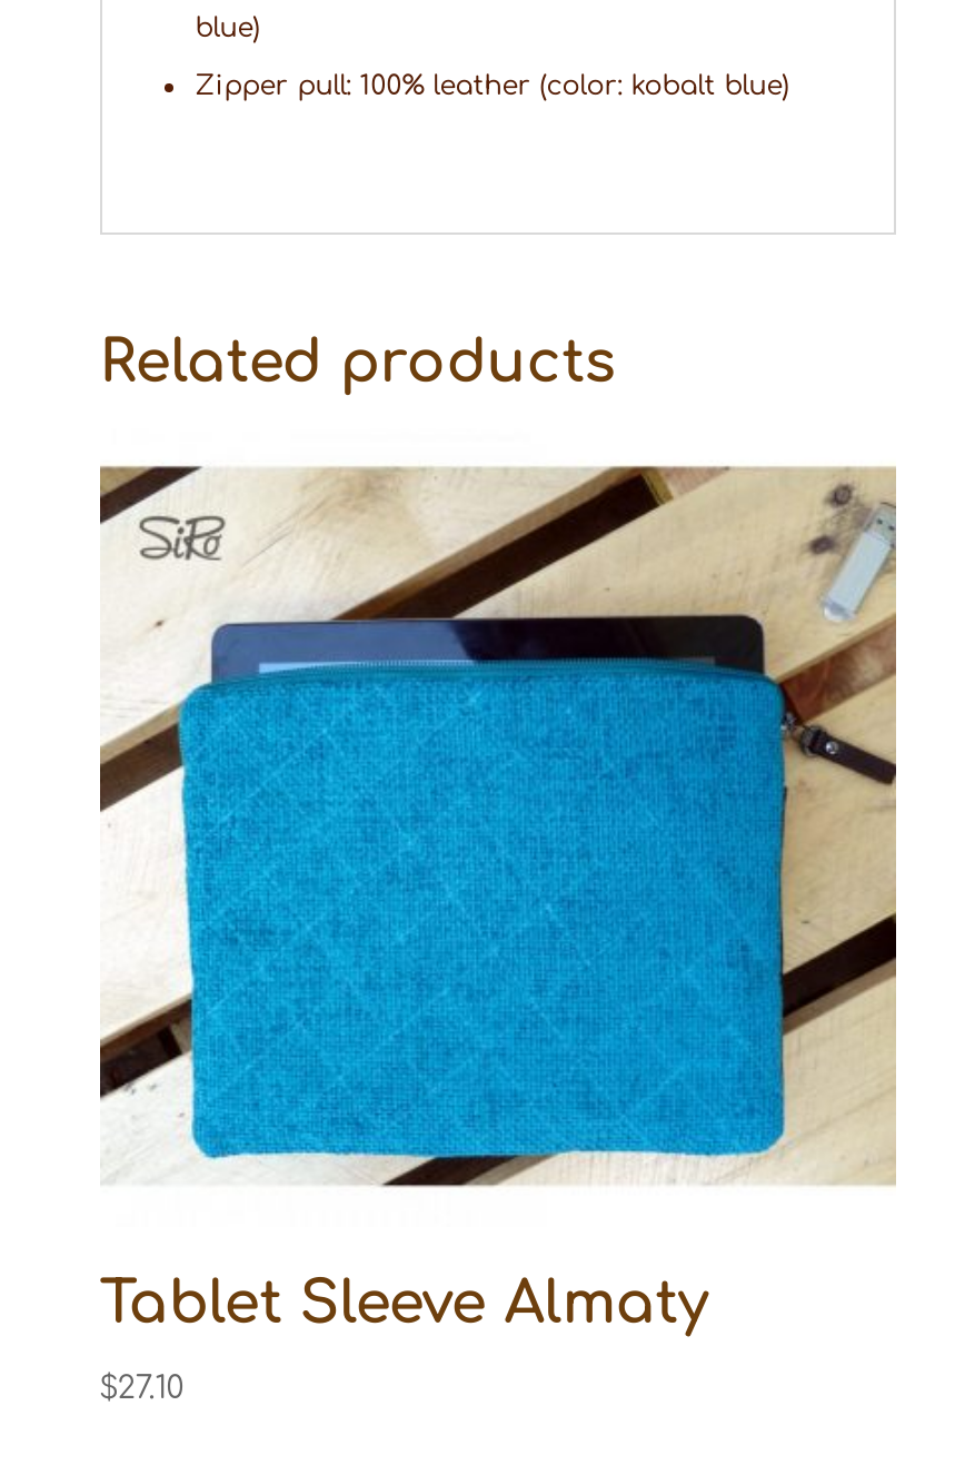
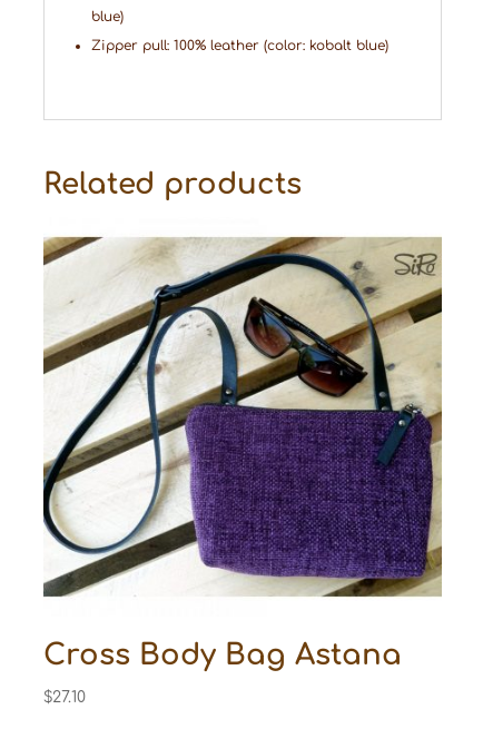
- [image]
- Tablet Sleeve Almaty
+ [image]
+ Cross Body Bag Astana
